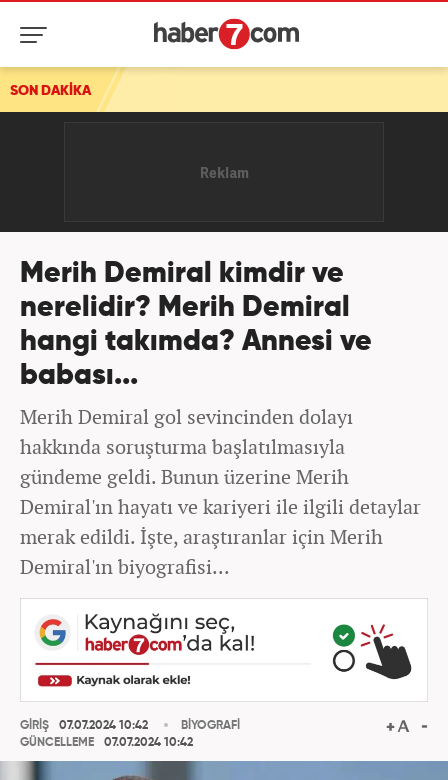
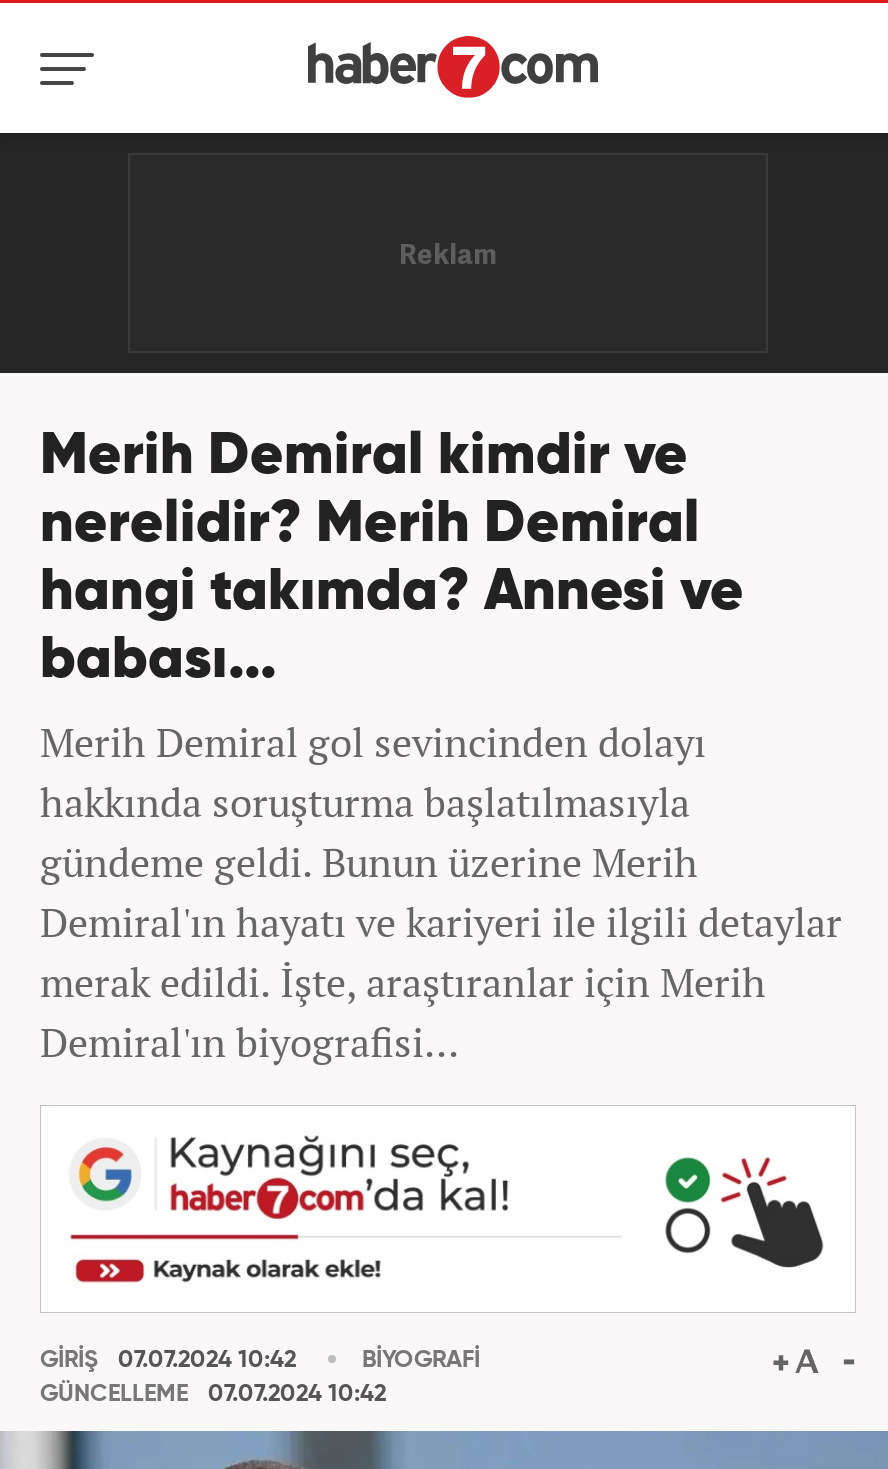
- SON DAKİKA
